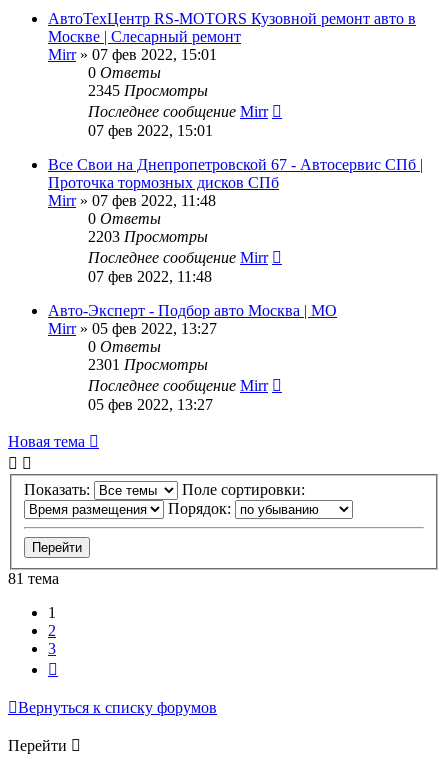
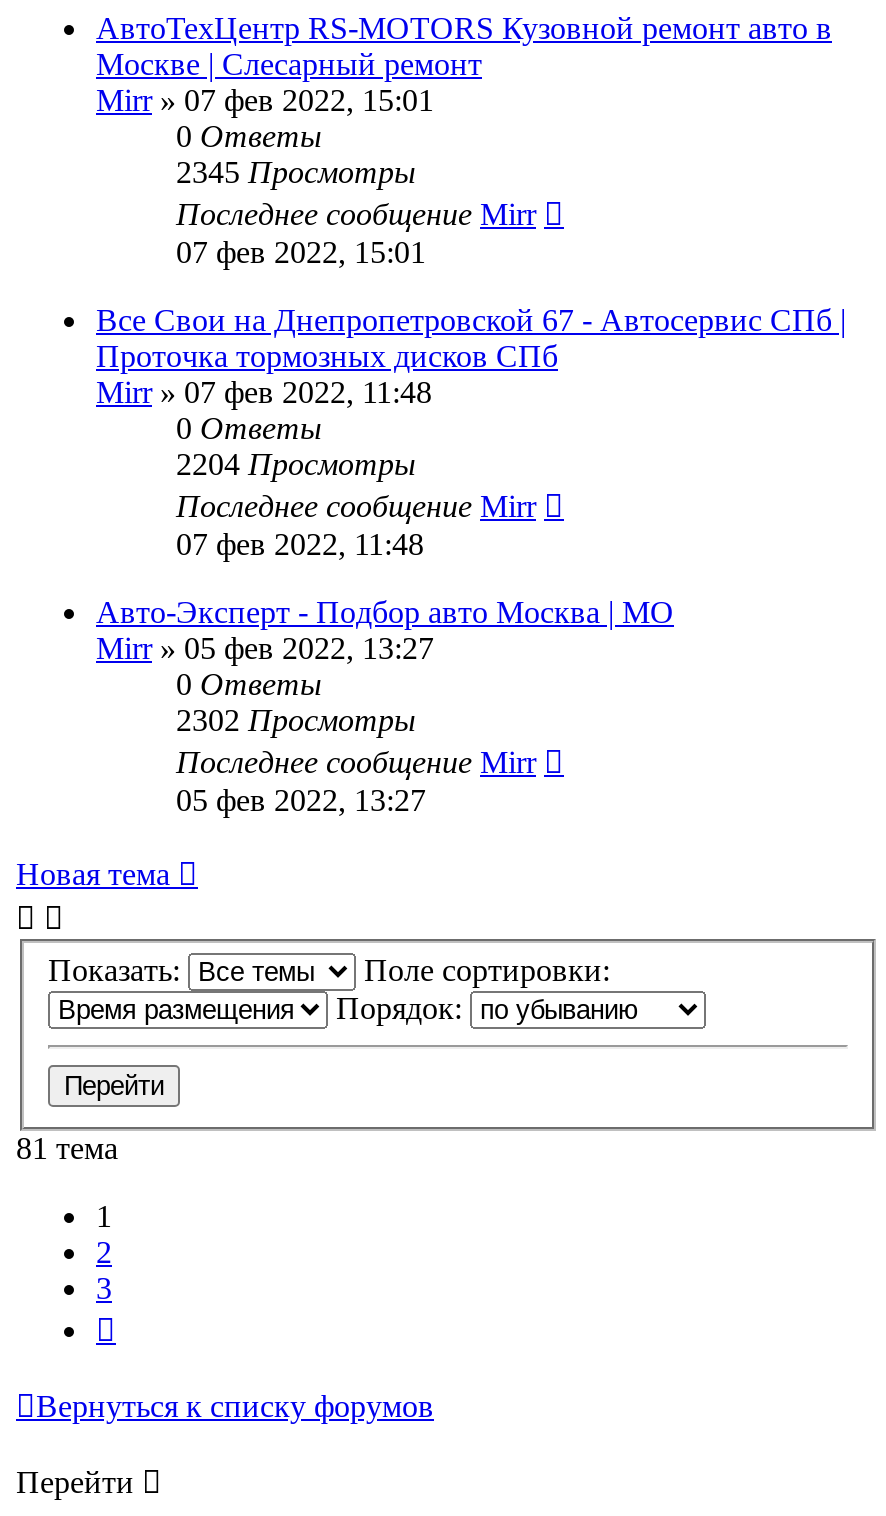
- 2203 Просмотры
+ 2204 Просмотры

- 2301 Просмотры
+ 2302 Просмотры
